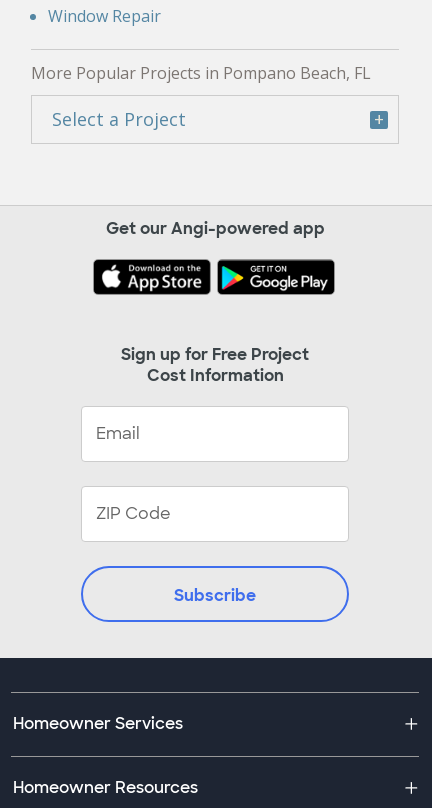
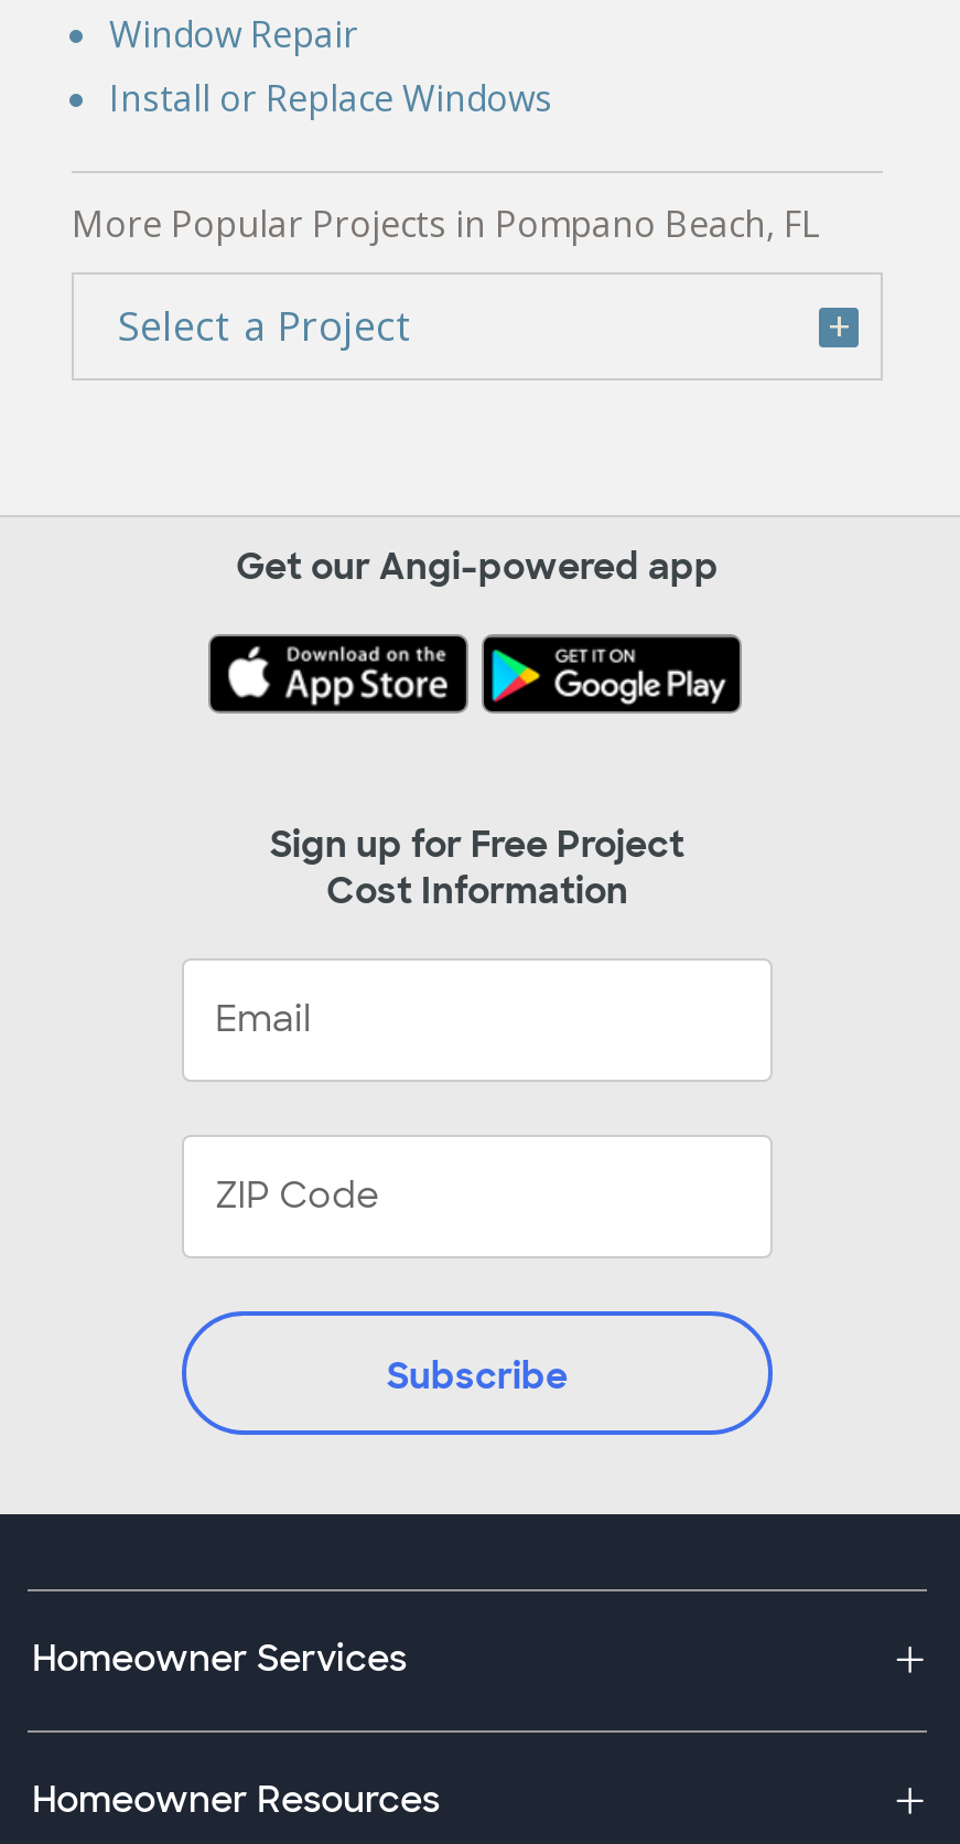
+ Install or Replace Windows
